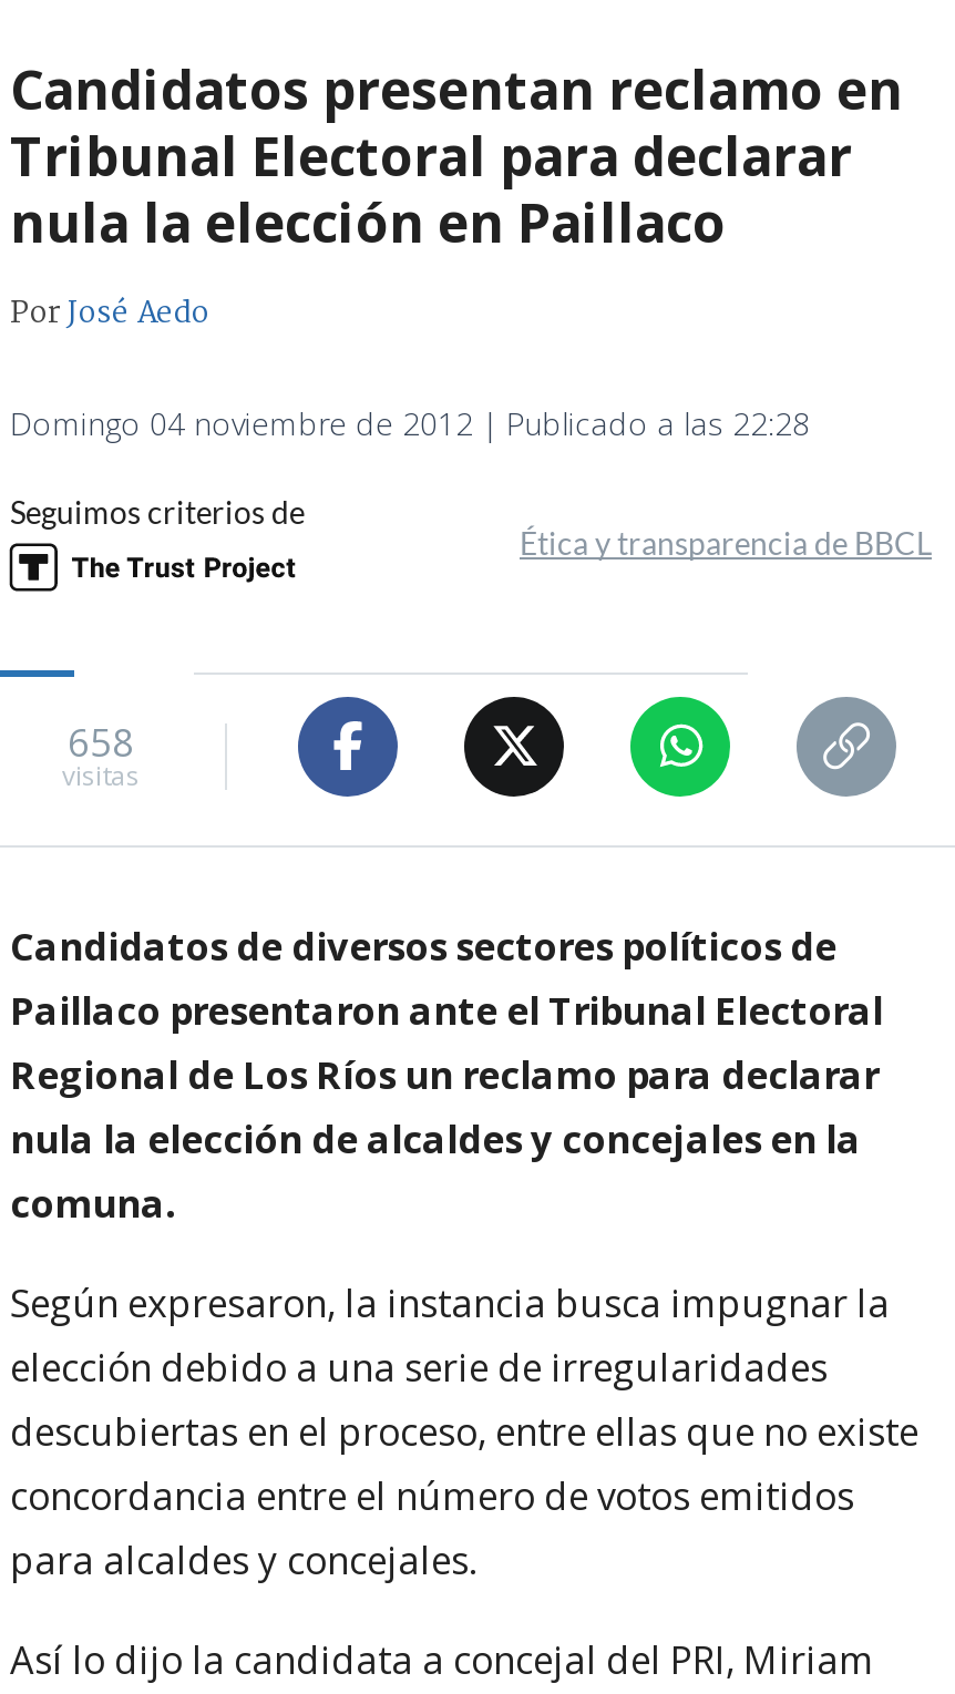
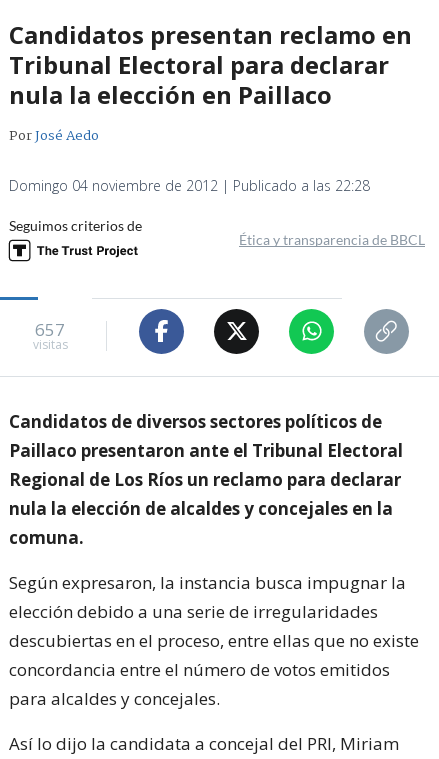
- 658
+ 657
